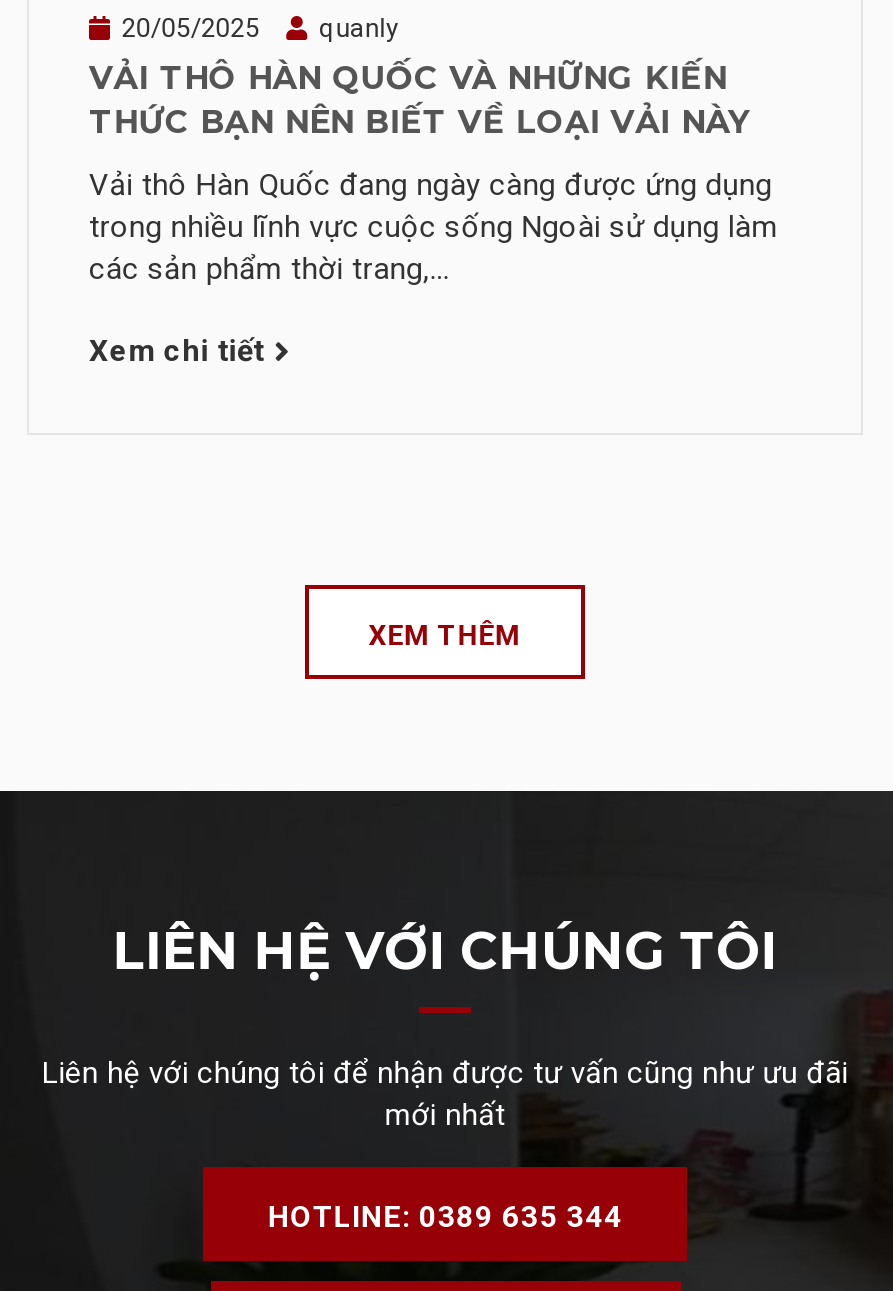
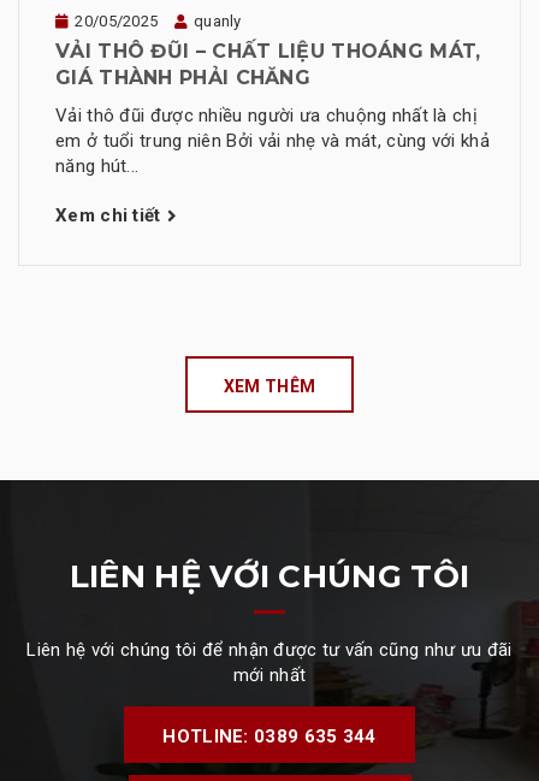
- VẢI THÔ HÀN QUỐC VÀ NHỮNG KIẾN
- THỨC BẠN NÊN BIẾT VỀ LOẠI VẢI NÀY
+ VẢI THÔ ĐŨI – CHẤT LIỆU THOÁNG MÁT,
+ GIÁ THÀNH PHẢI CHĂNG

- Vải thô Hàn Quốc đang ngày càng được ứng dụng
- trong nhiều lĩnh vực cuộc sống Ngoài sử dụng làm
- các sản phẩm thời trang,...
+ Vải thô đũi được nhiều người ưa chuộng nhất là chị
+ em ở tuổi trung niên Bởi vải nhẹ và mát, cùng với khả
+ năng hút...
